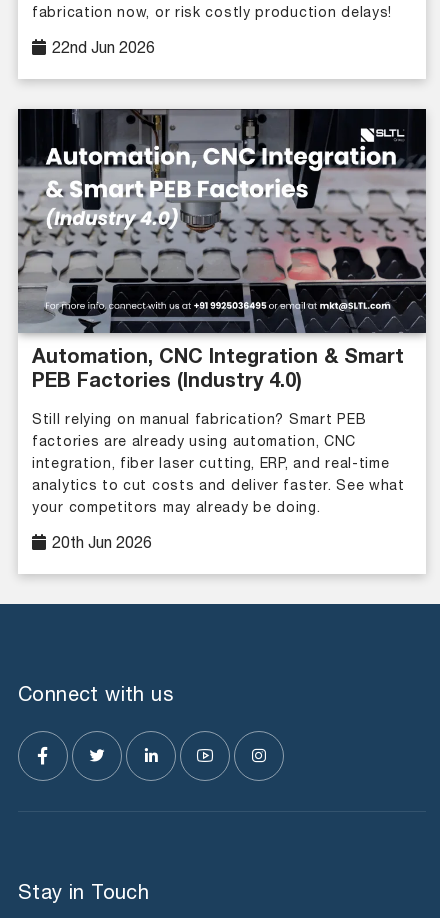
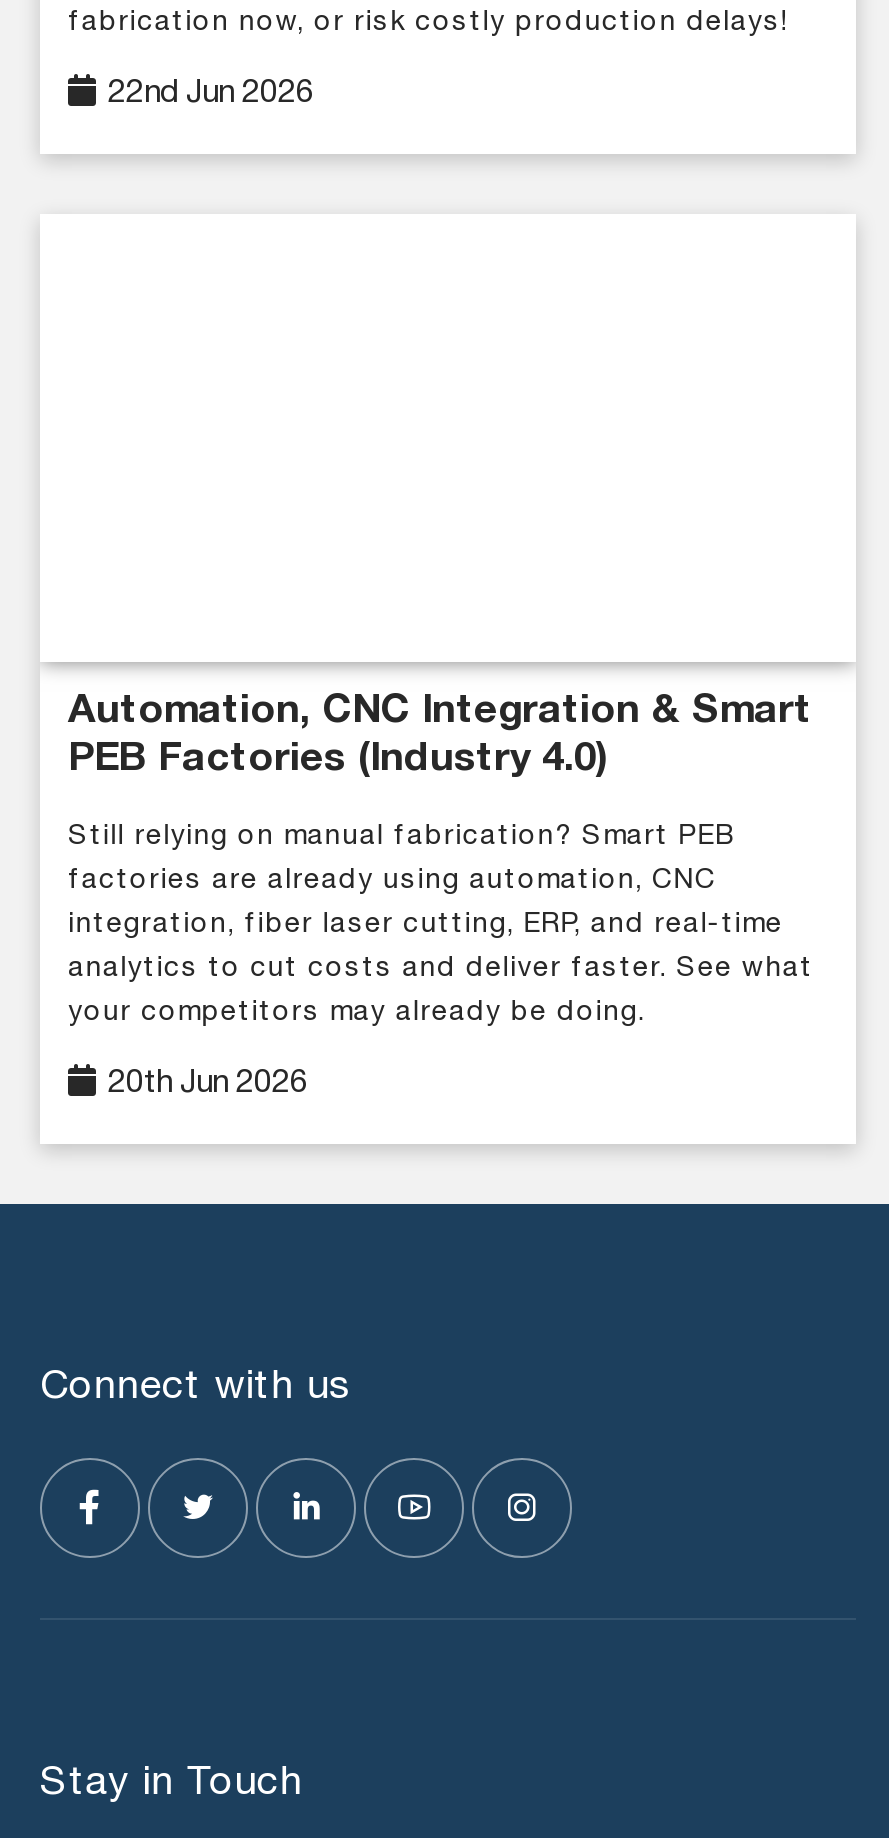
- [image]
